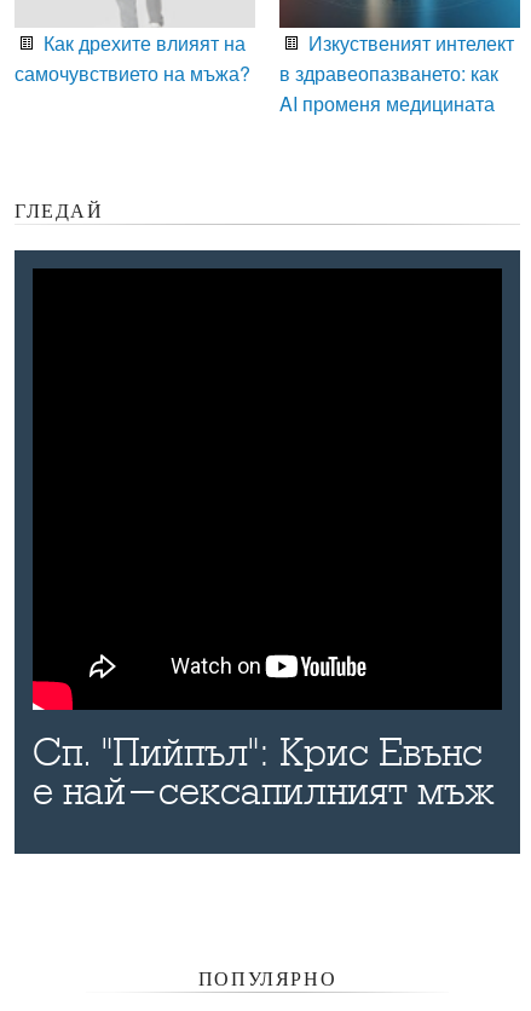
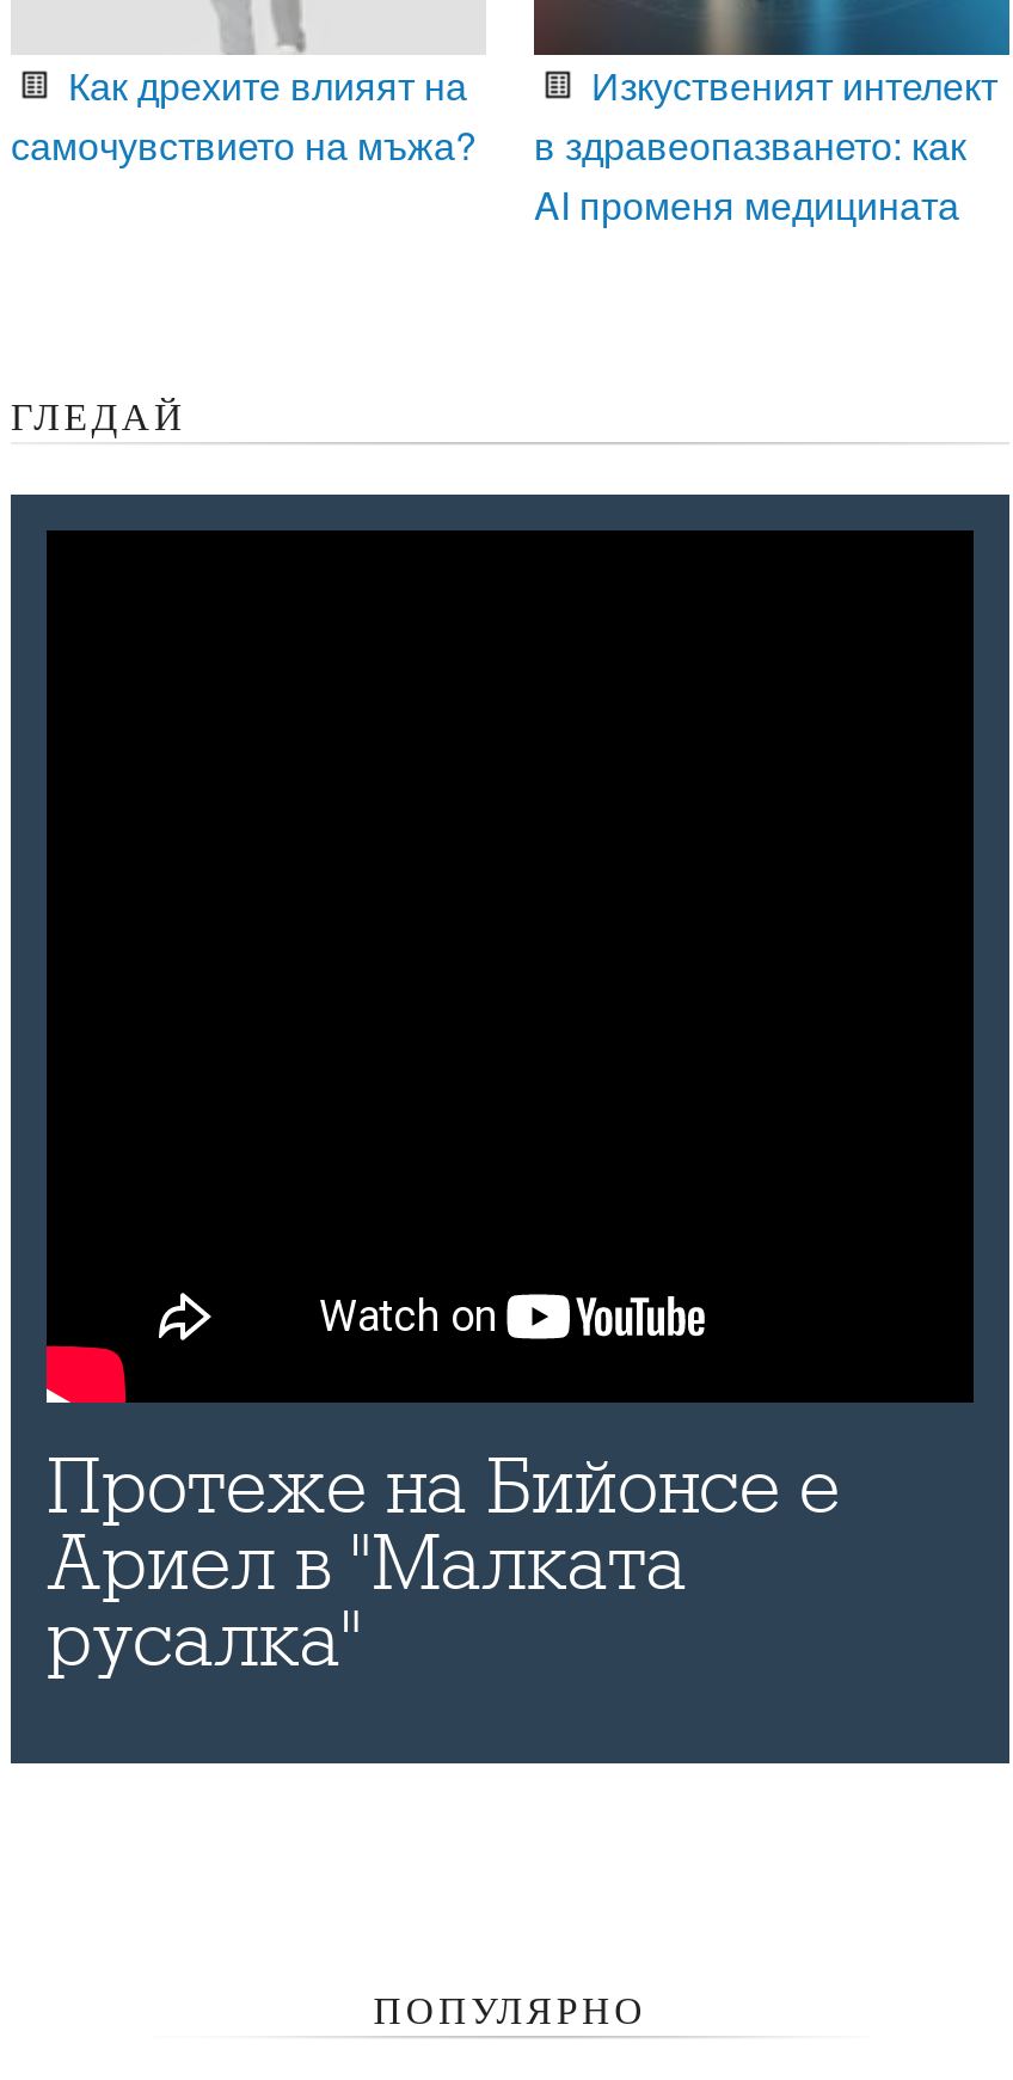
- Сп. "Пийпъл": Крис Евънс
- е най-сексапилният мъж
+ Протеже на Бийонсе е
+ Ариел в "Малката
+ русалка"
